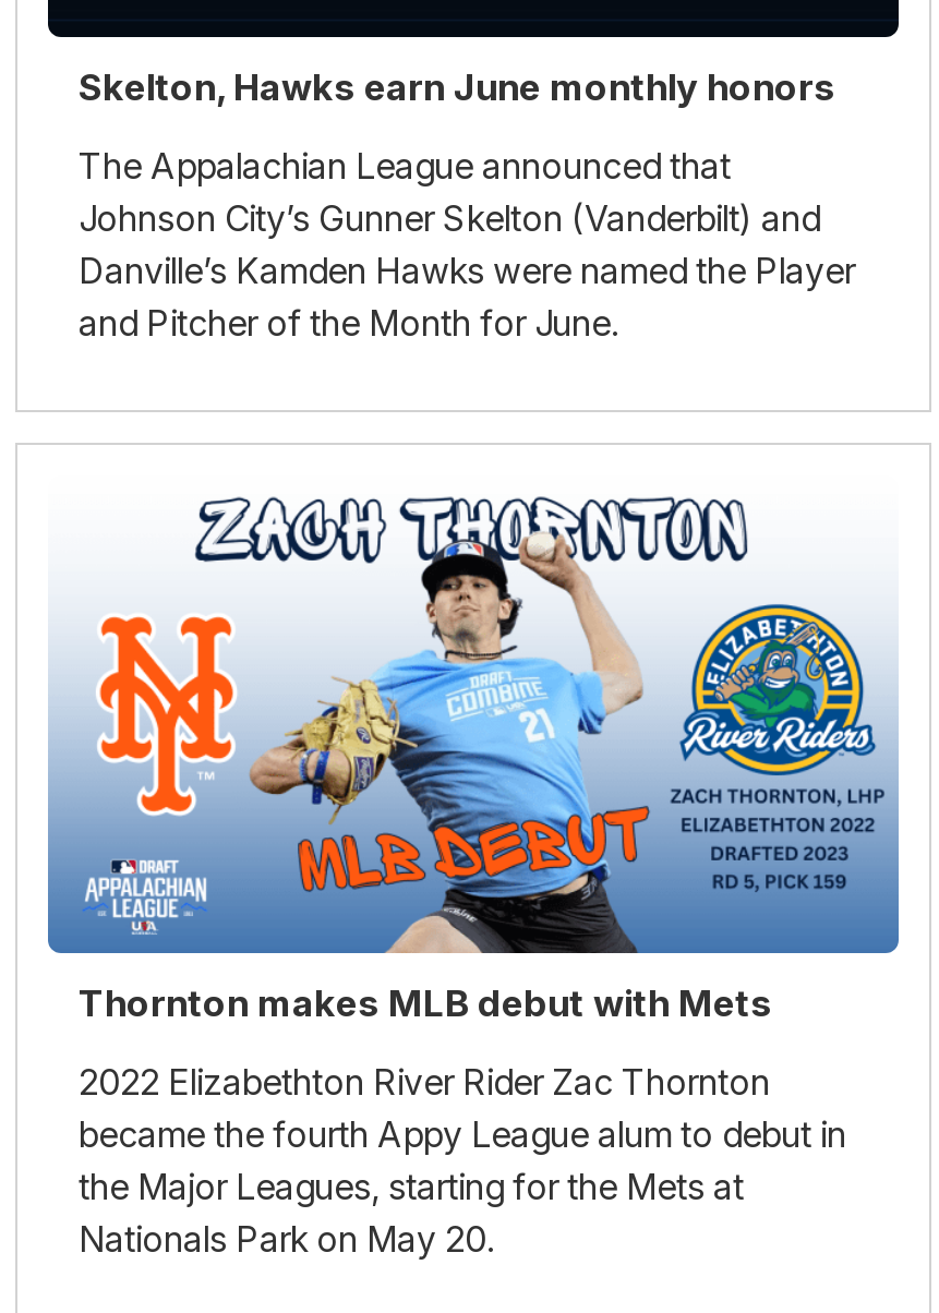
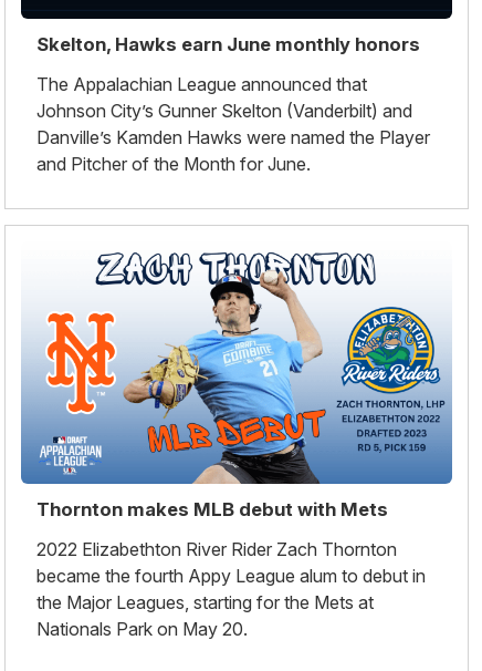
- 2022 Elizabethton River Rider Zac Thornton
+ 2022 Elizabethton River Rider Zach Thornton
